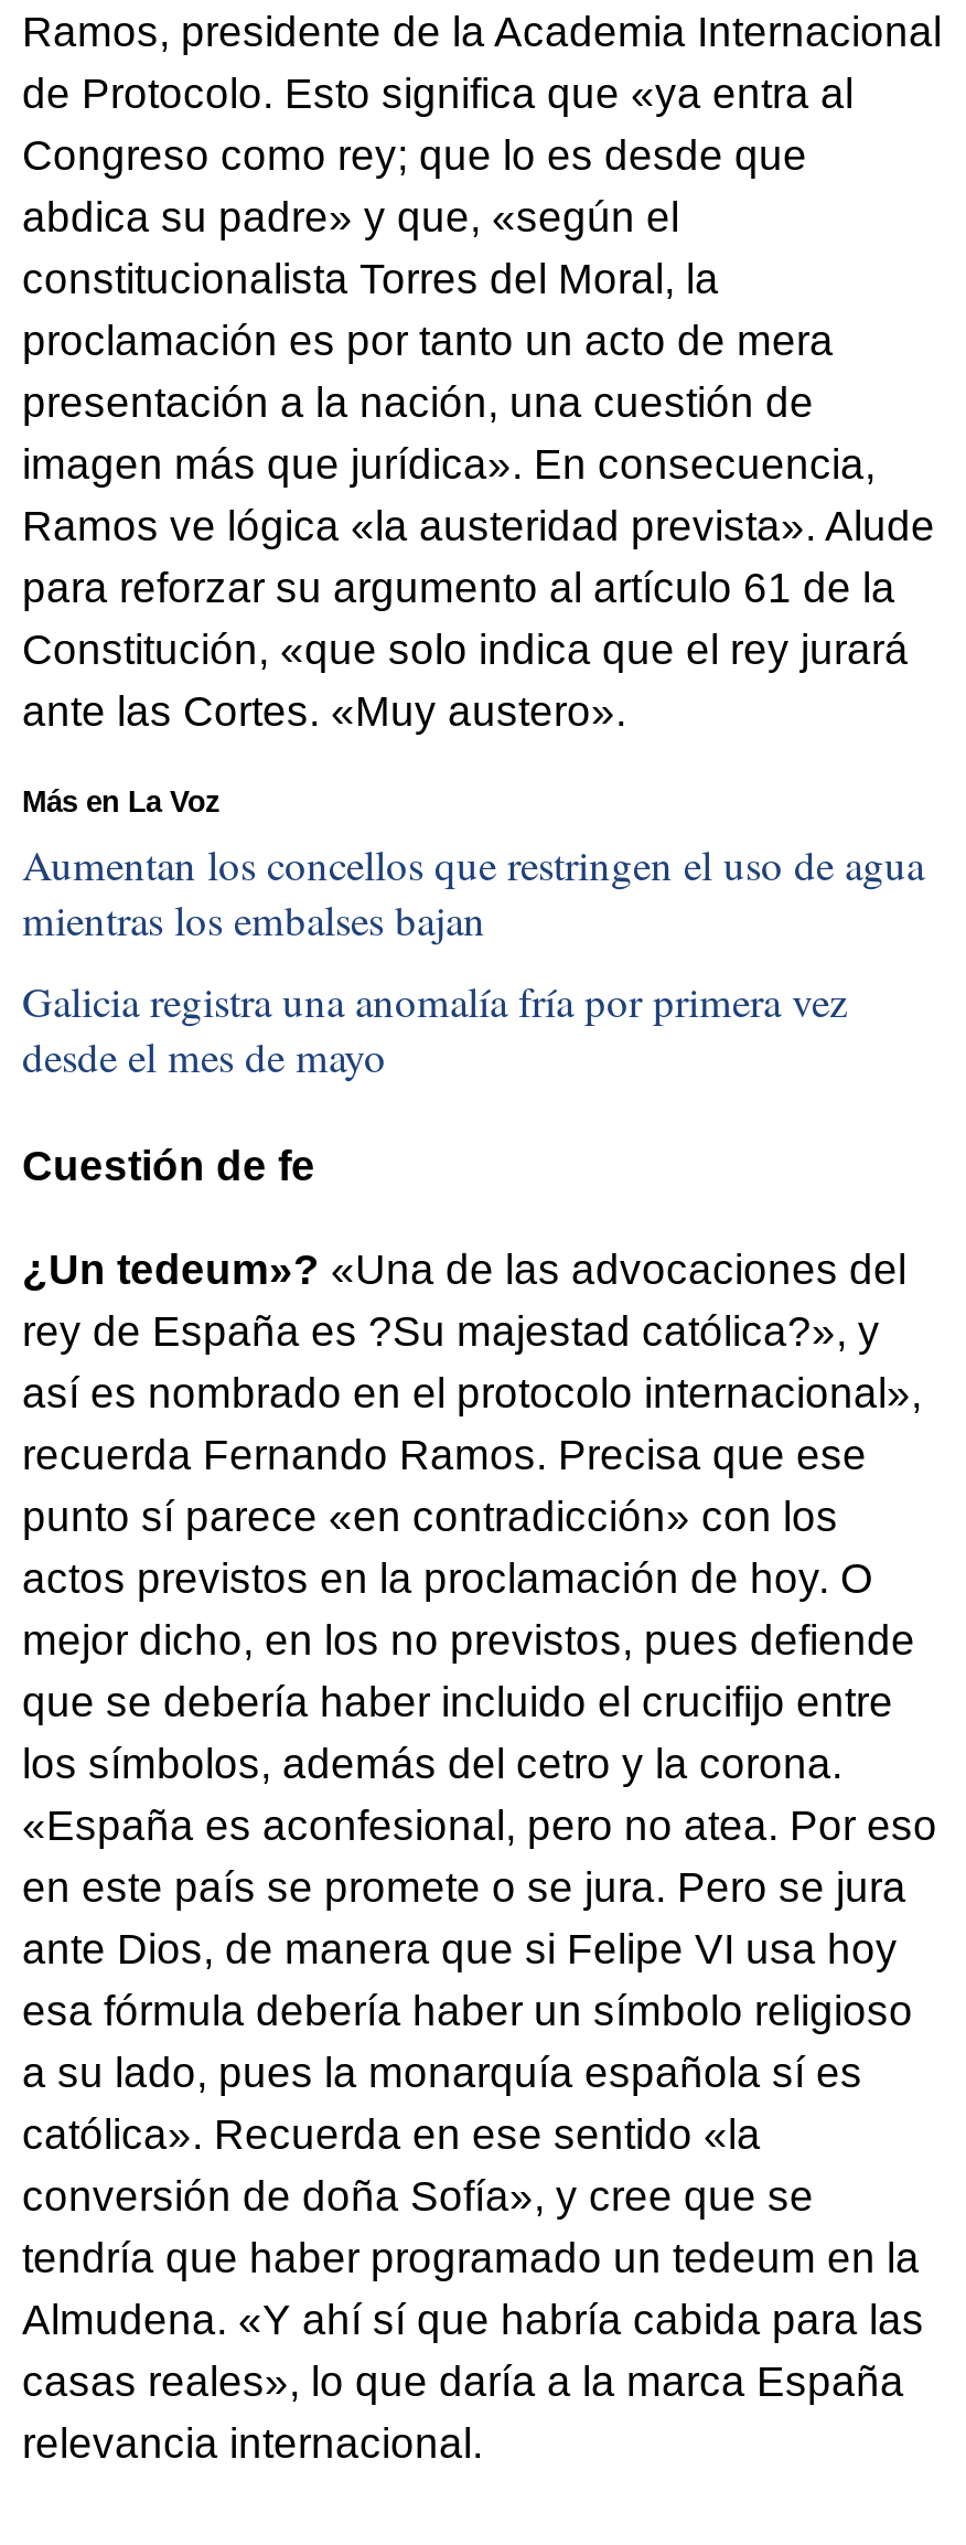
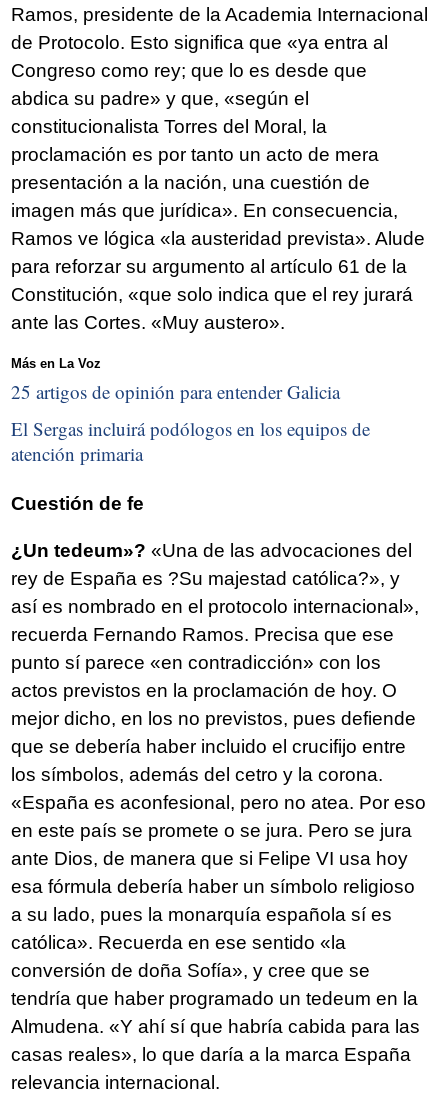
- Aumentan los concellos que restringen el uso de agua
- mientras los embalses bajan
+ 25 artigos de opinión para entender Galicia

- Galicia registra una anomalía fría por primera vez
- desde el mes de mayo
+ El Sergas incluirá podólogos en los equipos de
+ atención primaria
